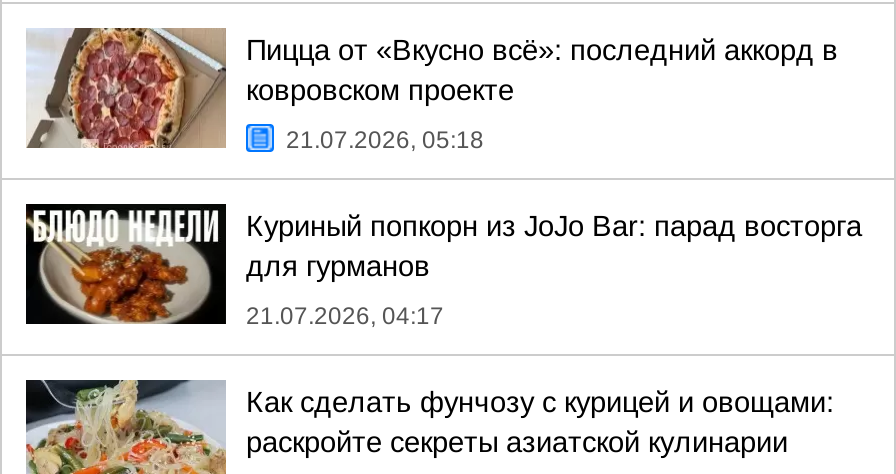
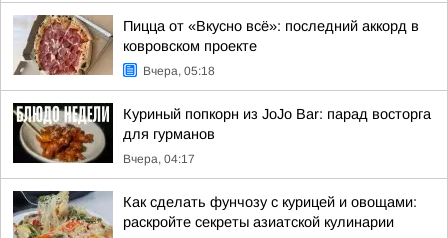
- 21.07.2026, 05:18
+ Вчера, 05:18

- 21.07.2026, 04:17
+ Вчера, 04:17
